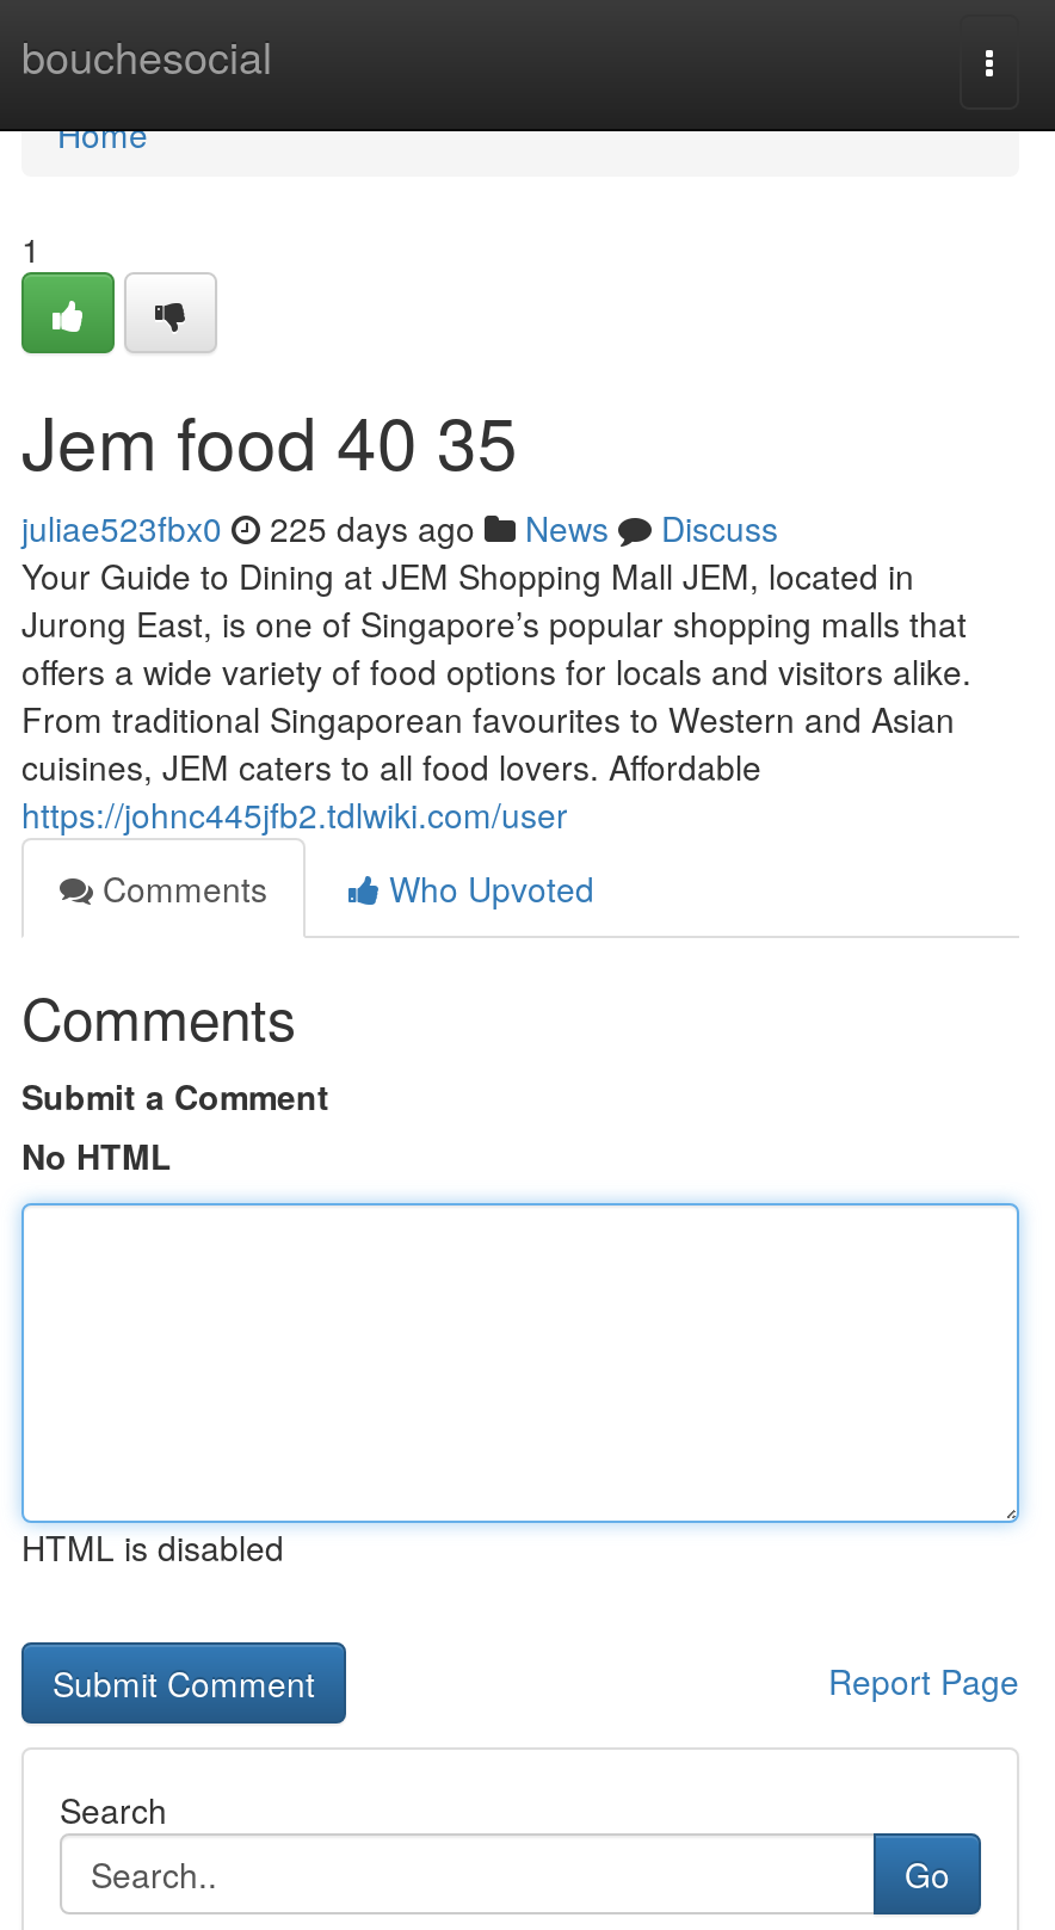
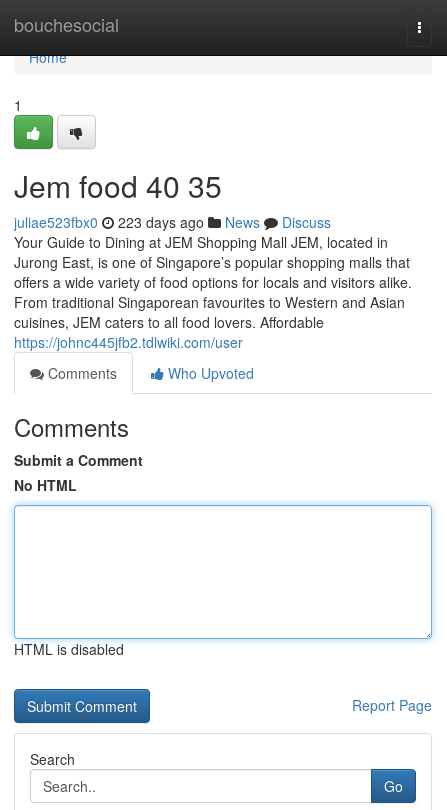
- juliae523fbx0 225 days ago News Discuss
+ juliae523fbx0 223 days ago News Discuss
